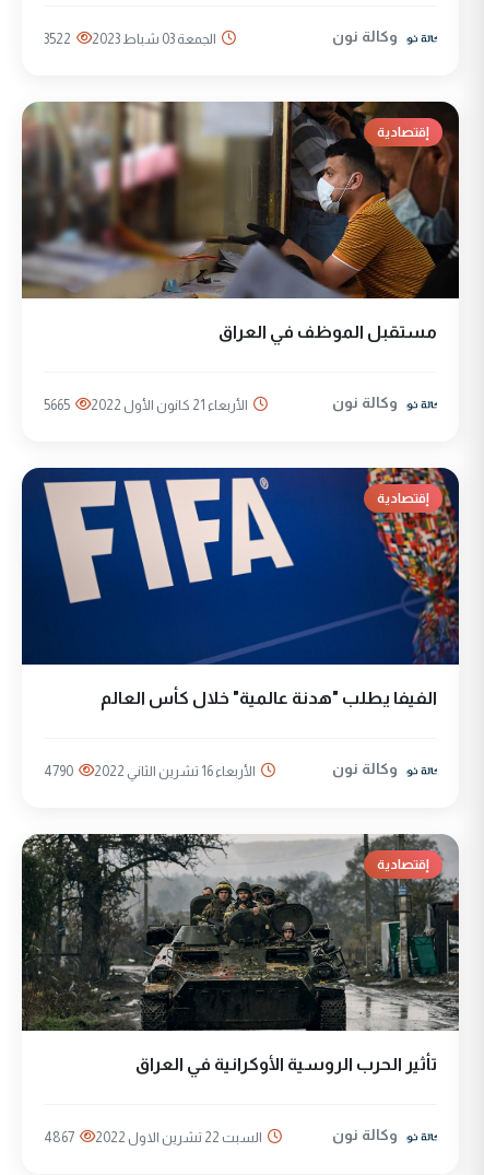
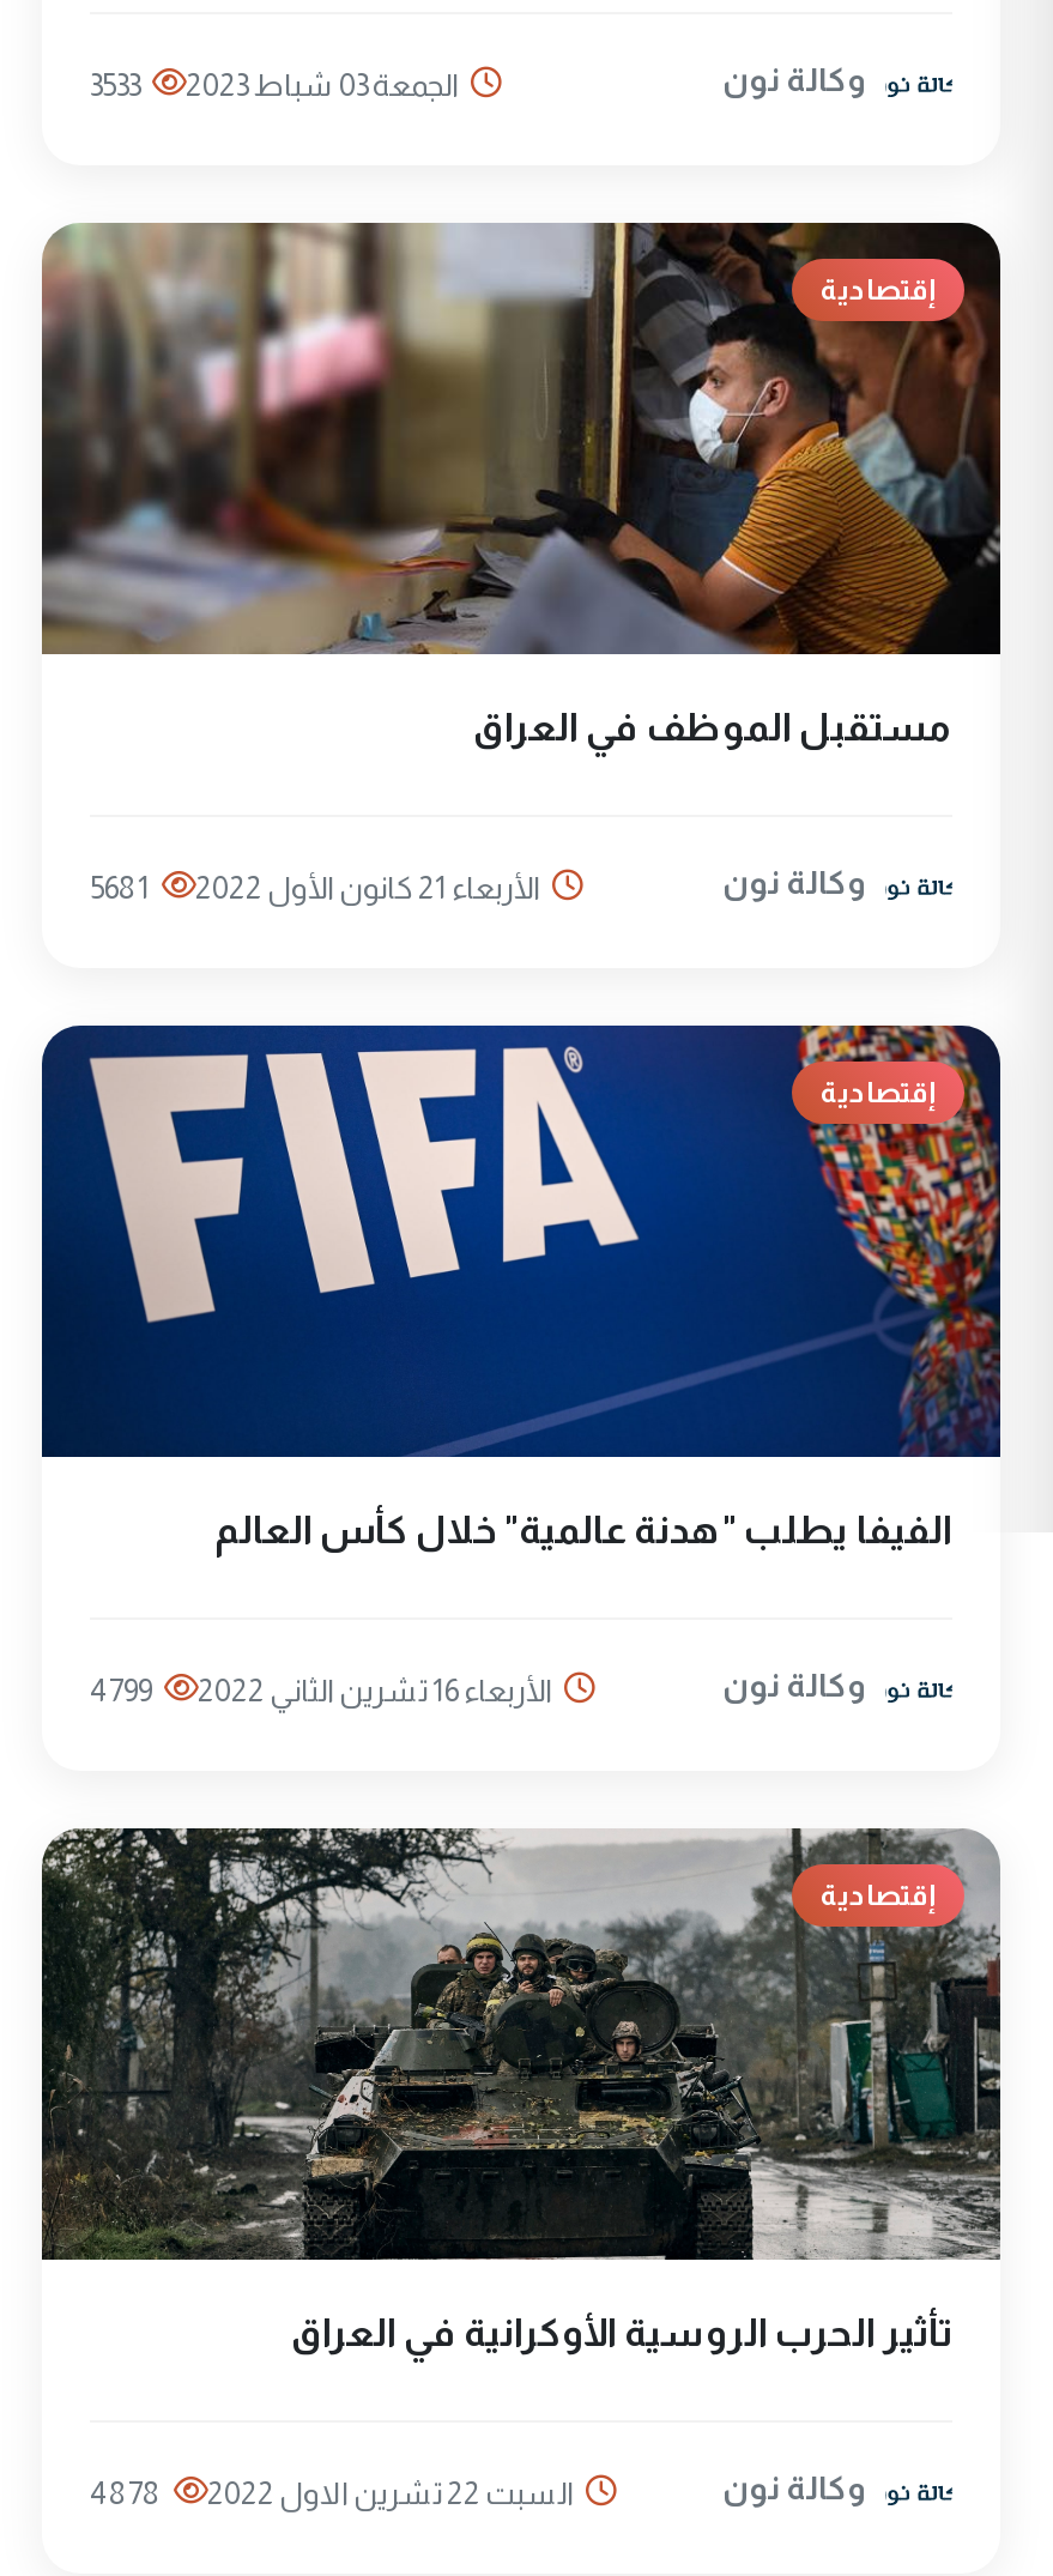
- 3522
+ 3533

- 5665
+ 5681

- 4790
+ 4799

- 4867
+ 4878
